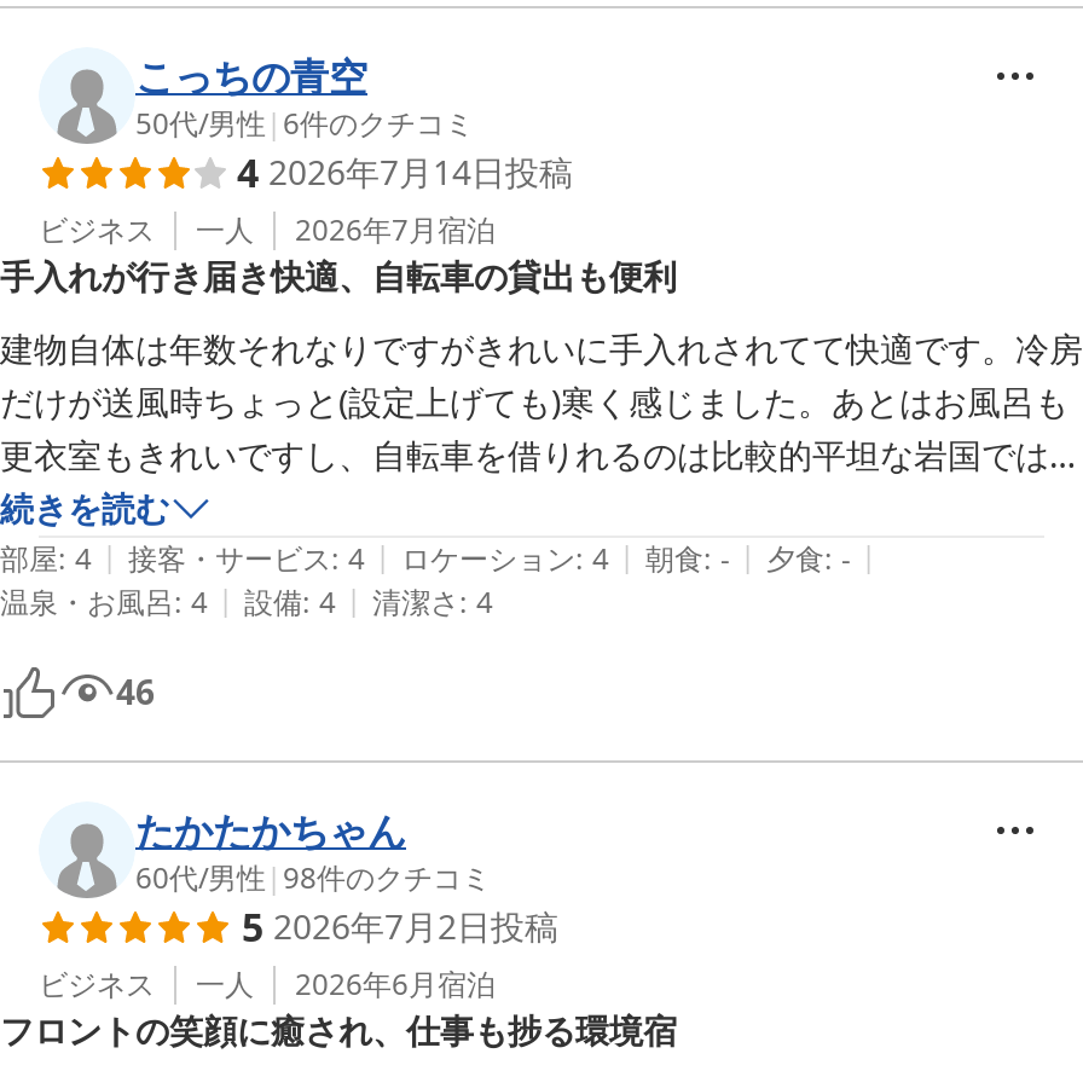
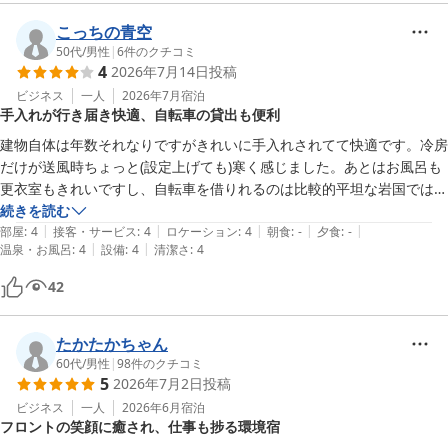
- 46
+ 42
